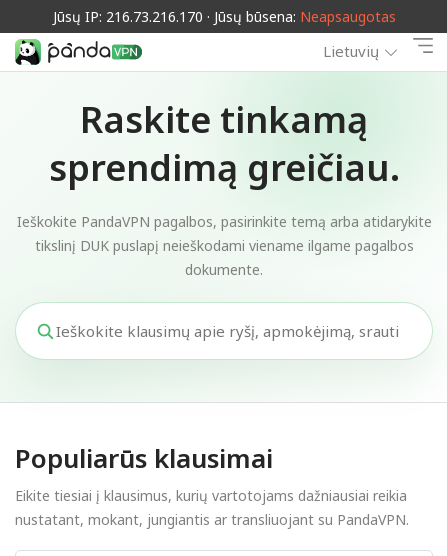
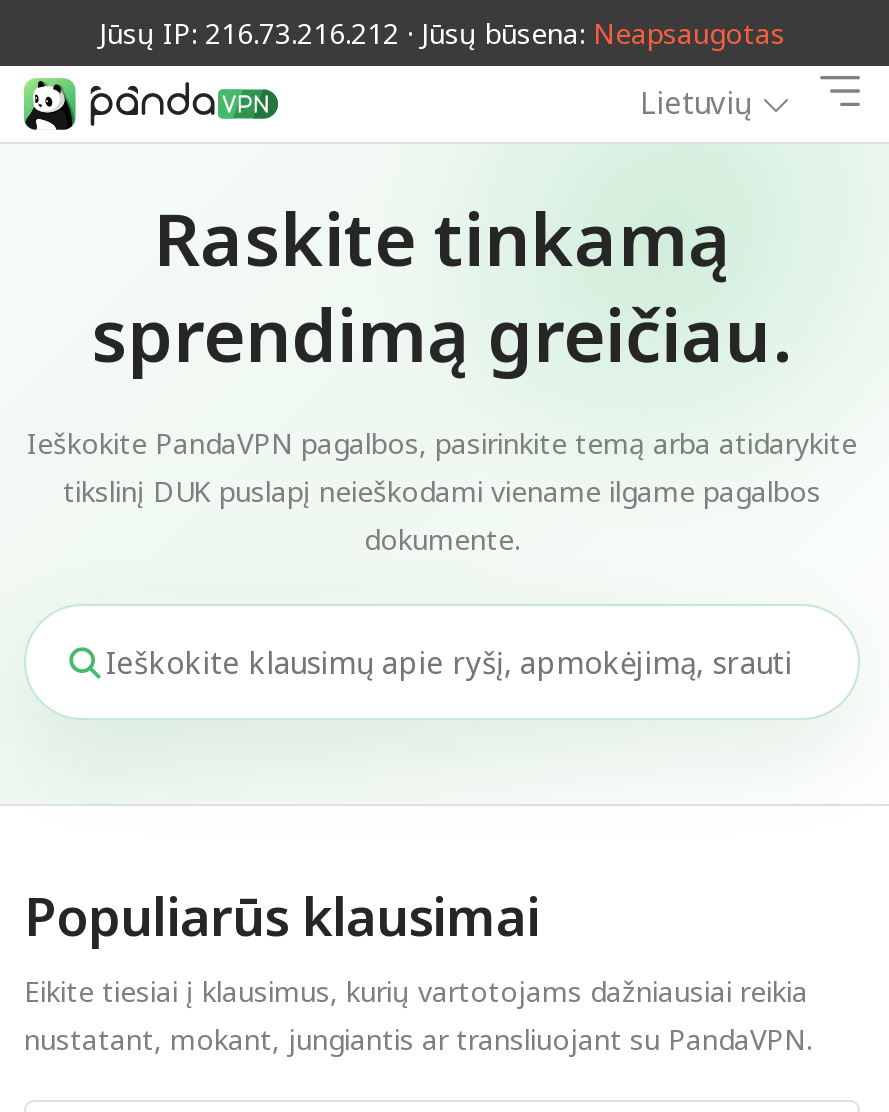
- Jūsų IP: 216.73.216.170 · Jūsų būsena: Neapsaugotas
+ Jūsų IP: 216.73.216.212 · Jūsų būsena: Neapsaugotas
